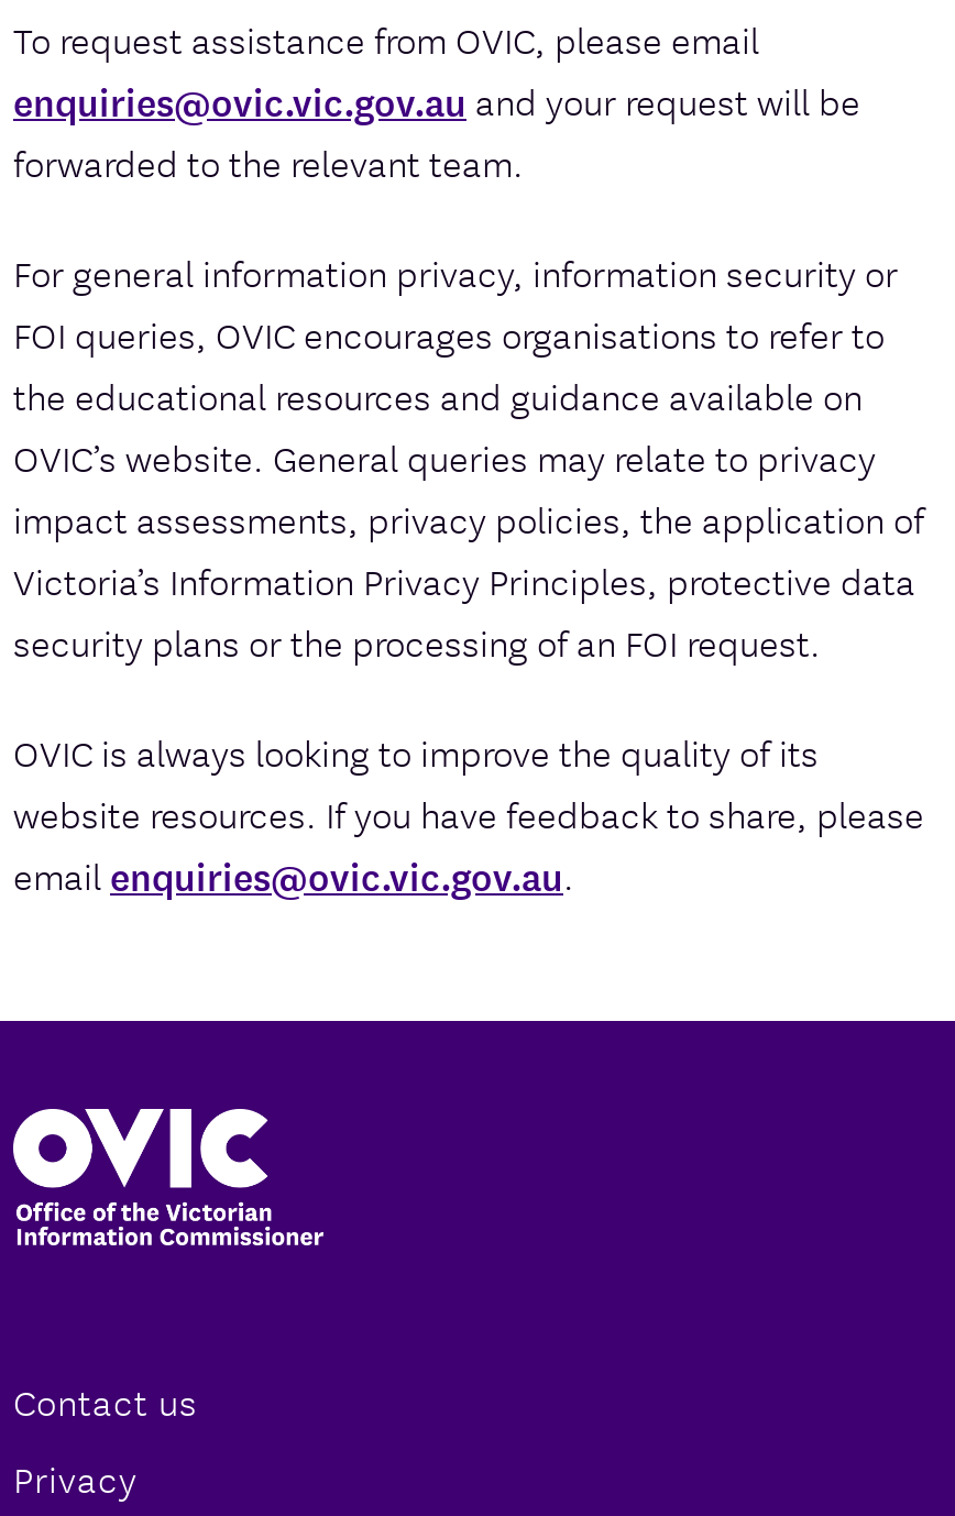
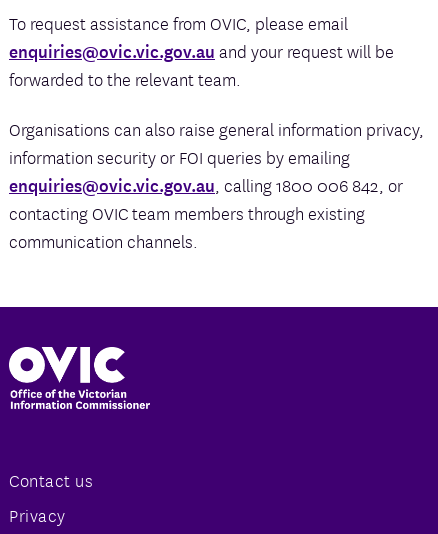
- For general information privacy, information security or
- FOI queries, OVIC encourages organisations to refer to
- the educational resources and guidance available on
- OVIC’s website. General queries may relate to privacy
- impact assessments, privacy policies, the application of
- Victoria’s Information Privacy Principles, protective data
- security plans or the processing of an FOI request.
- OVIC is always looking to improve the quality of its
- website resources. If you have feedback to share, please
- email enquiries@ovic.vic.gov.au.
+ Organisations can also raise general information privacy,
+ information security or FOI queries by emailing
+ enquiries@ovic.vic.gov.au, calling 1800 006 842, or
+ contacting OVIC team members through existing
+ communication channels.
